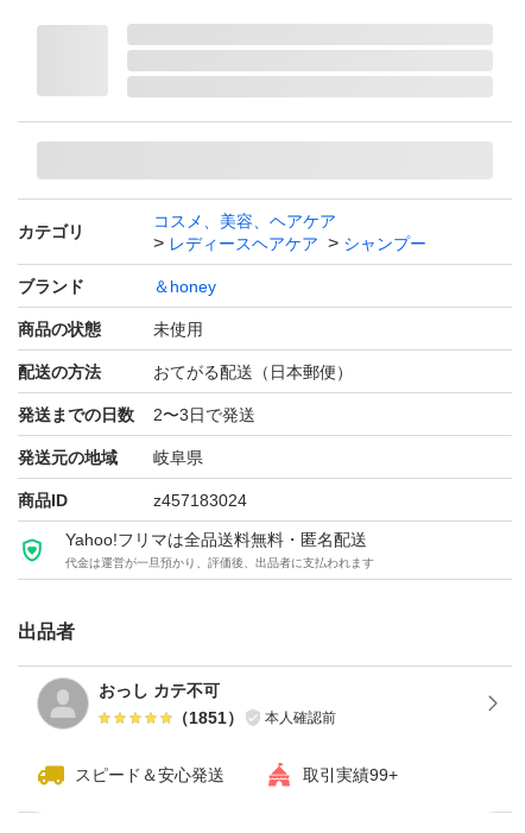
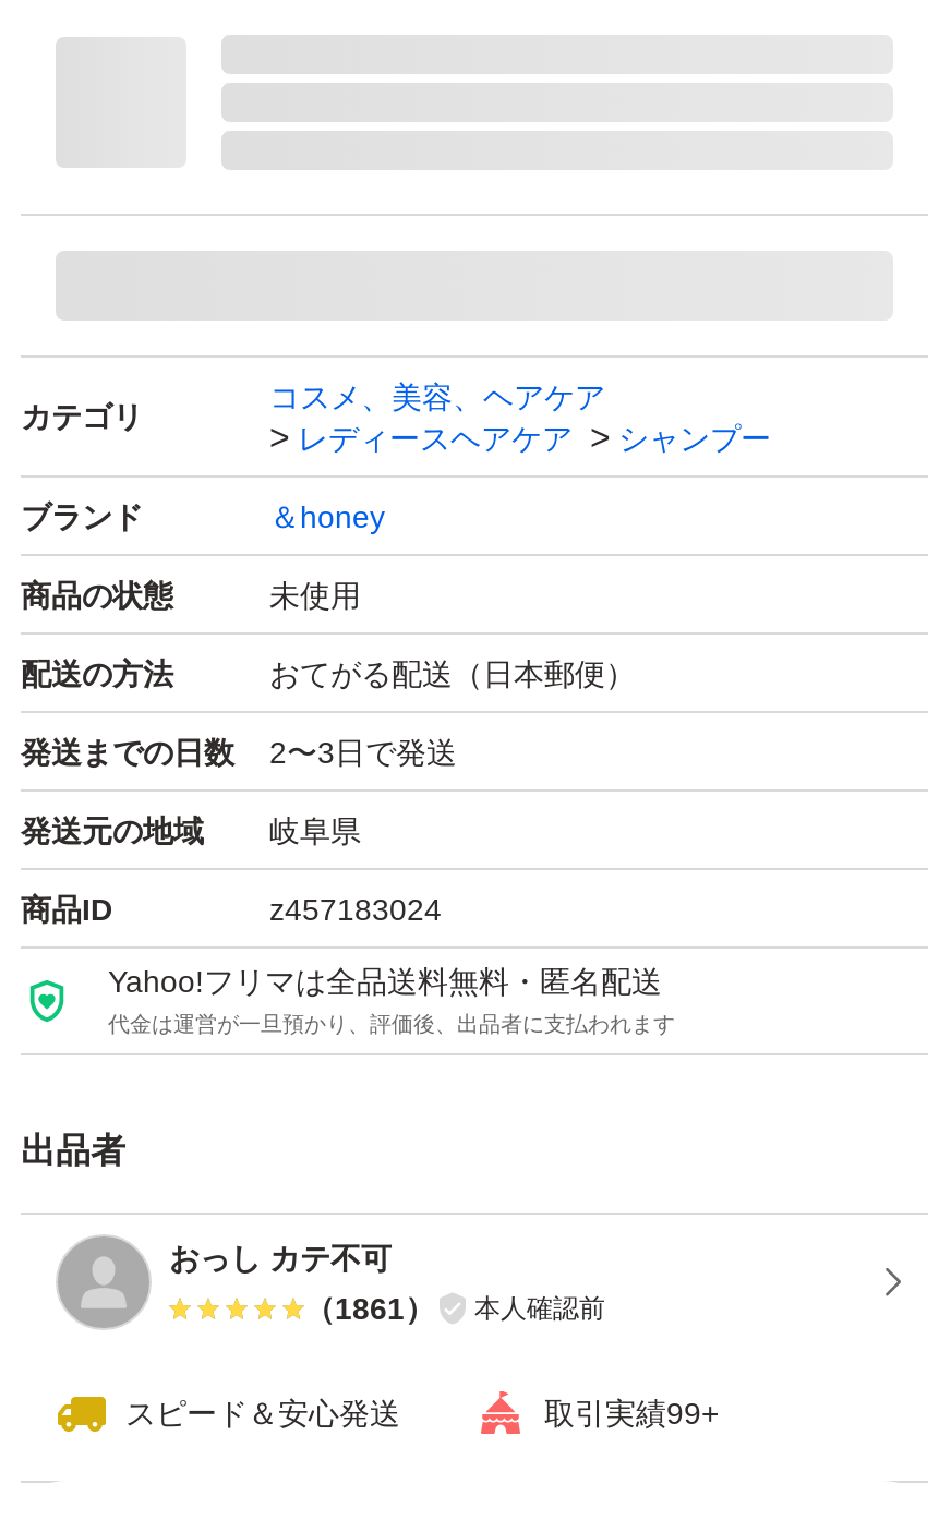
- （1851） 本人確認前
+ （1861） 本人確認前
